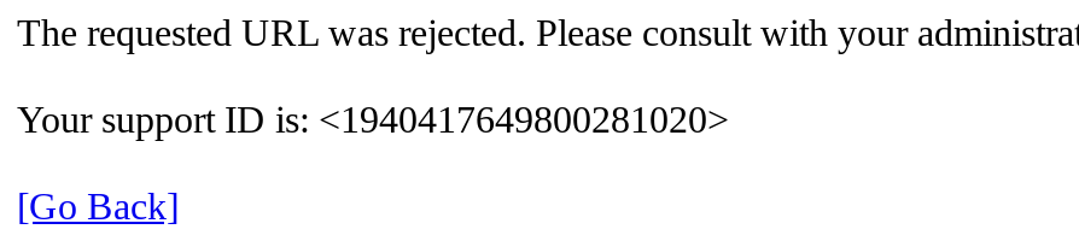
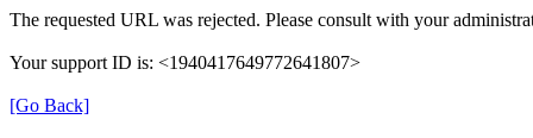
- Your support ID is: <1940417649800281020>
+ Your support ID is: <1940417649772641807>
